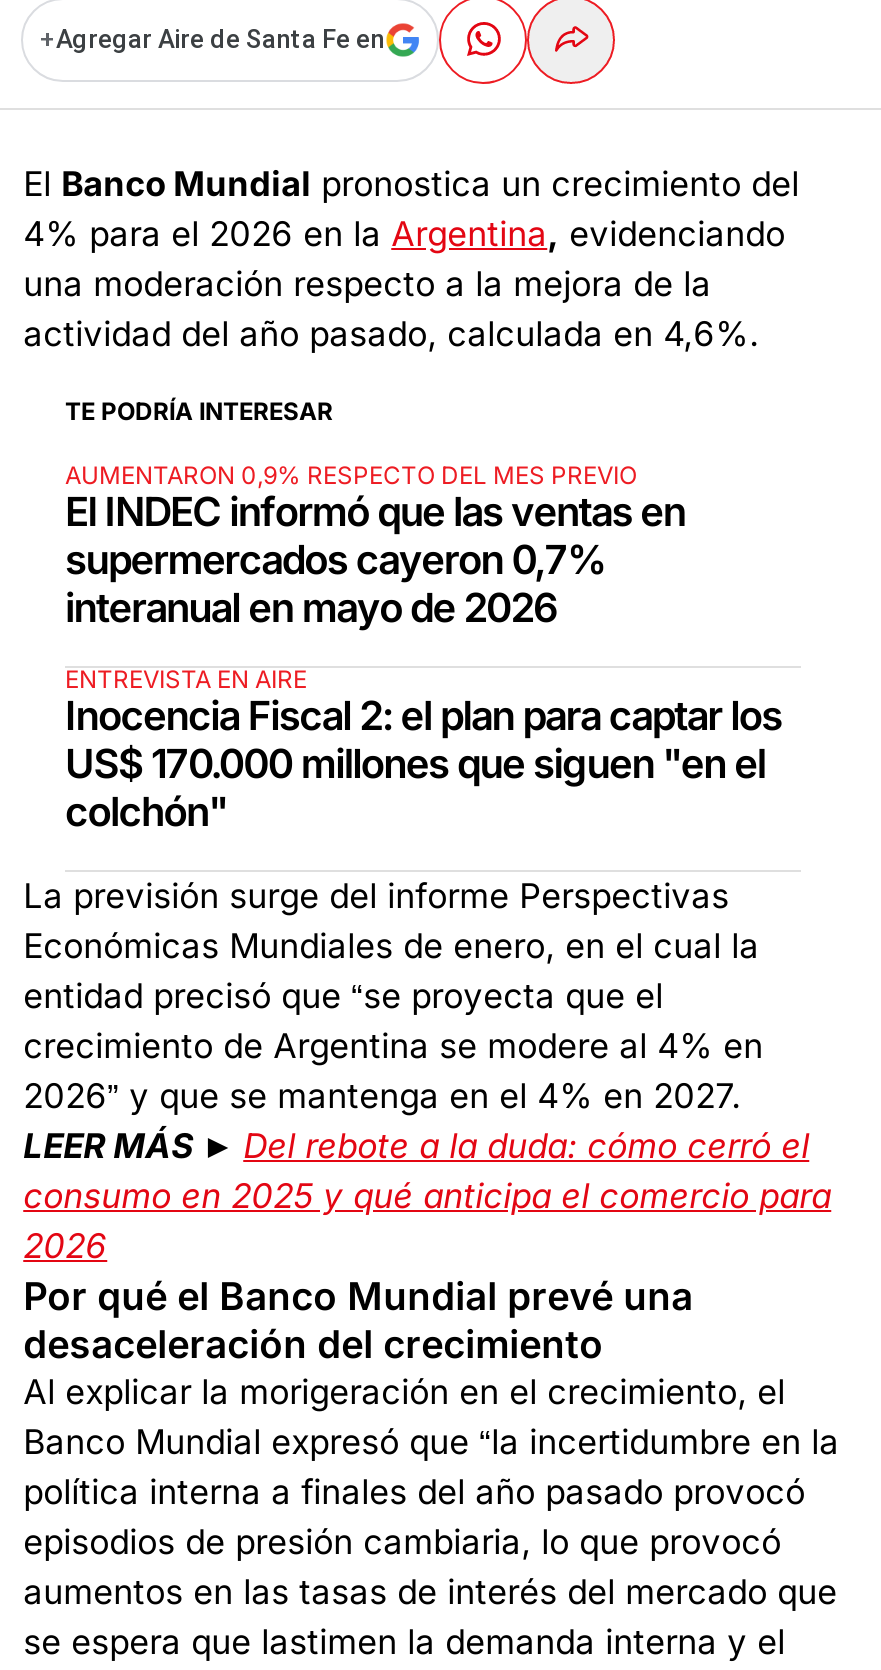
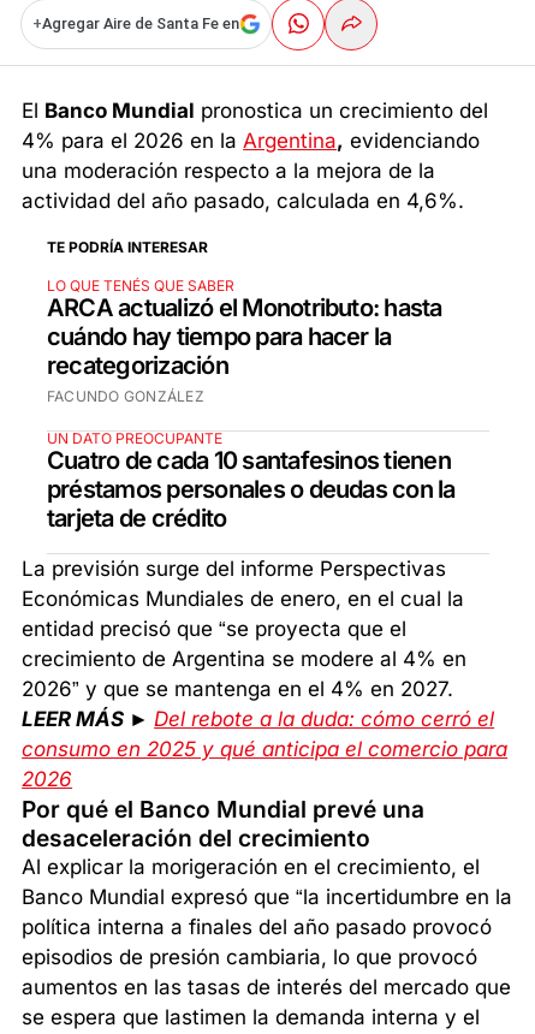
- AUMENTARON 0,9% RESPECTO DEL MES PREVIO
- El INDEC informó que las ventas en
- supermercados cayeron 0,7%
- interanual en mayo de 2026
+ LO QUE TENÉS QUE SABER
+ ARCA actualizó el Monotributo: hasta
+ cuándo hay tiempo para hacer la
+ recategorización
+ FACUNDO GONZÁLEZ

- ENTREVISTA EN AIRE
- Inocencia Fiscal 2: el plan para captar los
- US$ 170.000 millones que siguen "en el
- colchón"
+ UN DATO PREOCUPANTE
+ Cuatro de cada 10 santafesinos tienen
+ préstamos personales o deudas con la
+ tarjeta de crédito
